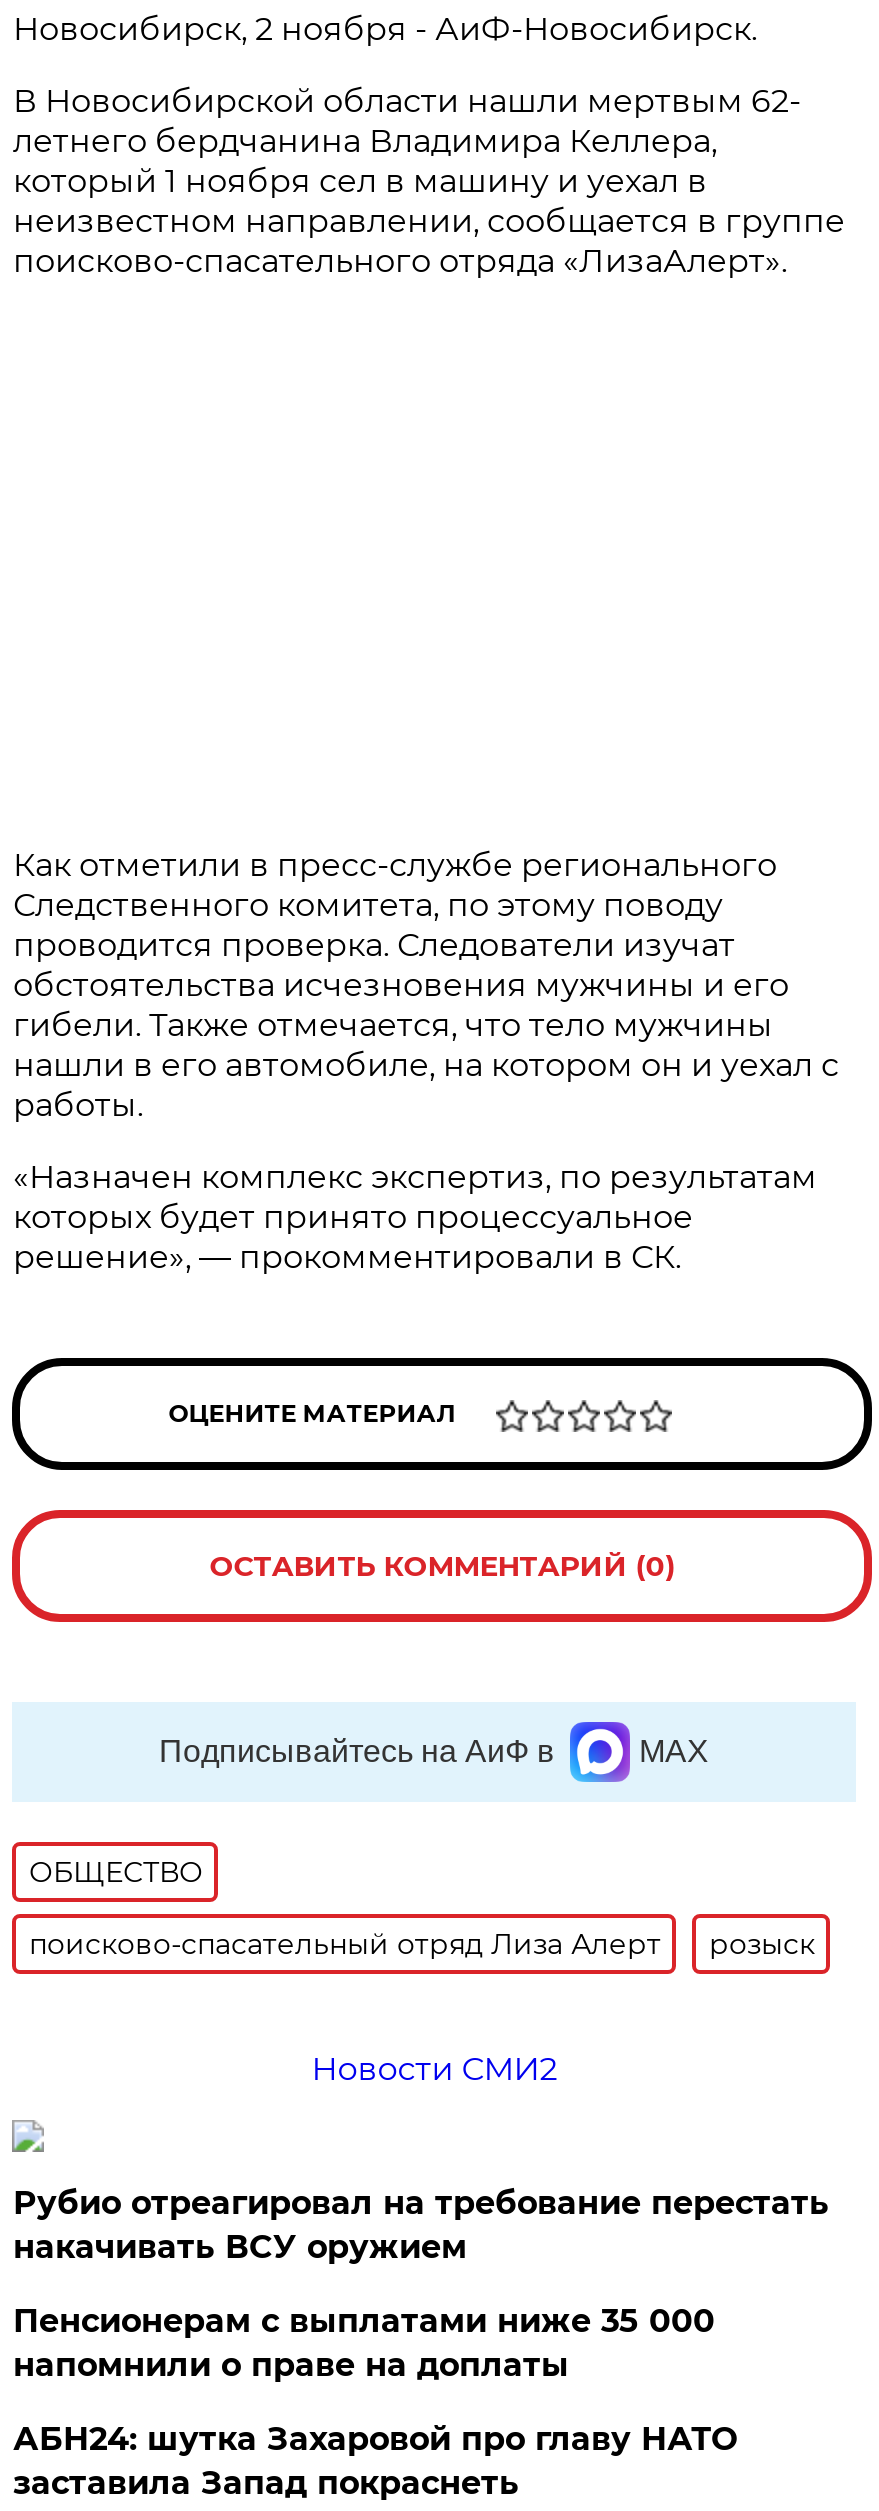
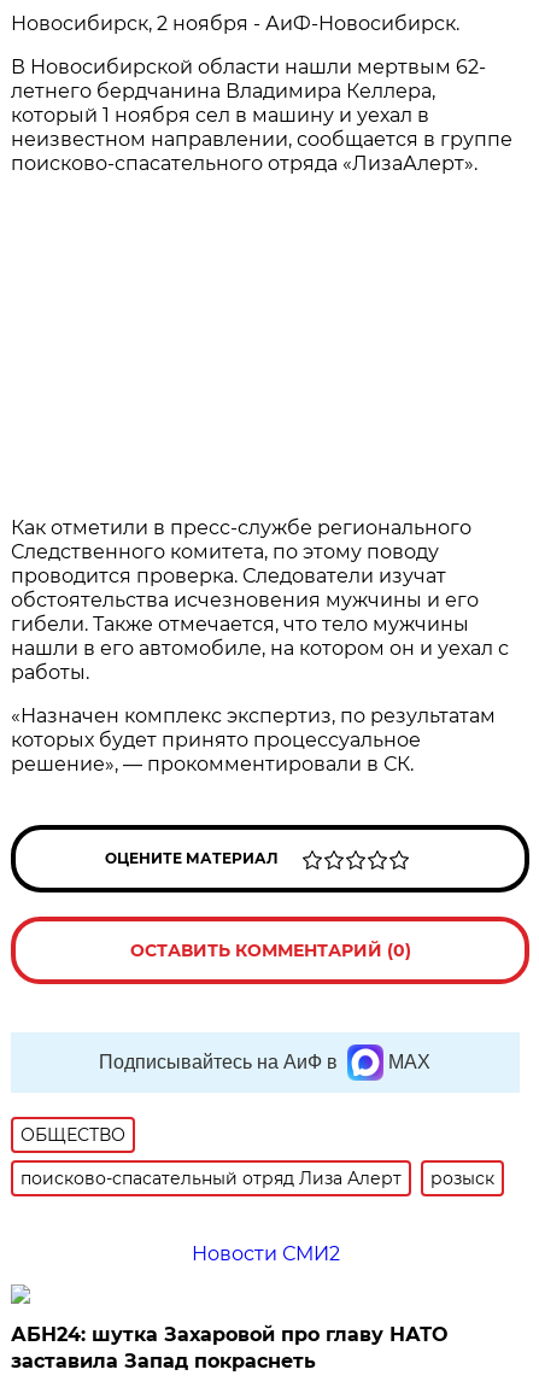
- Рубио отреагировал на требование перестать
- накачивать ВСУ оружием
- Пенсионерам с выплатами ниже 35 000
- напомнили о праве на доплаты
